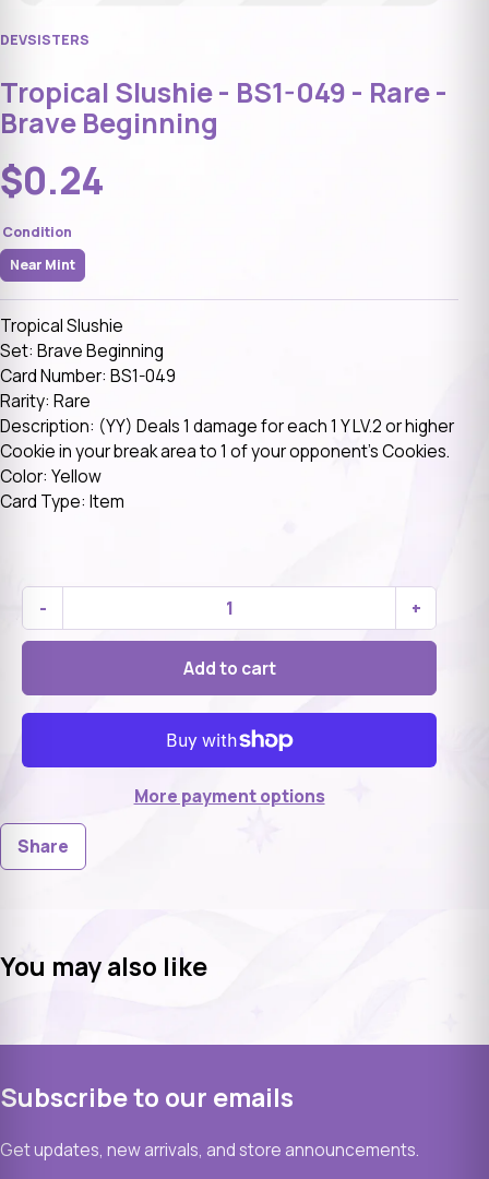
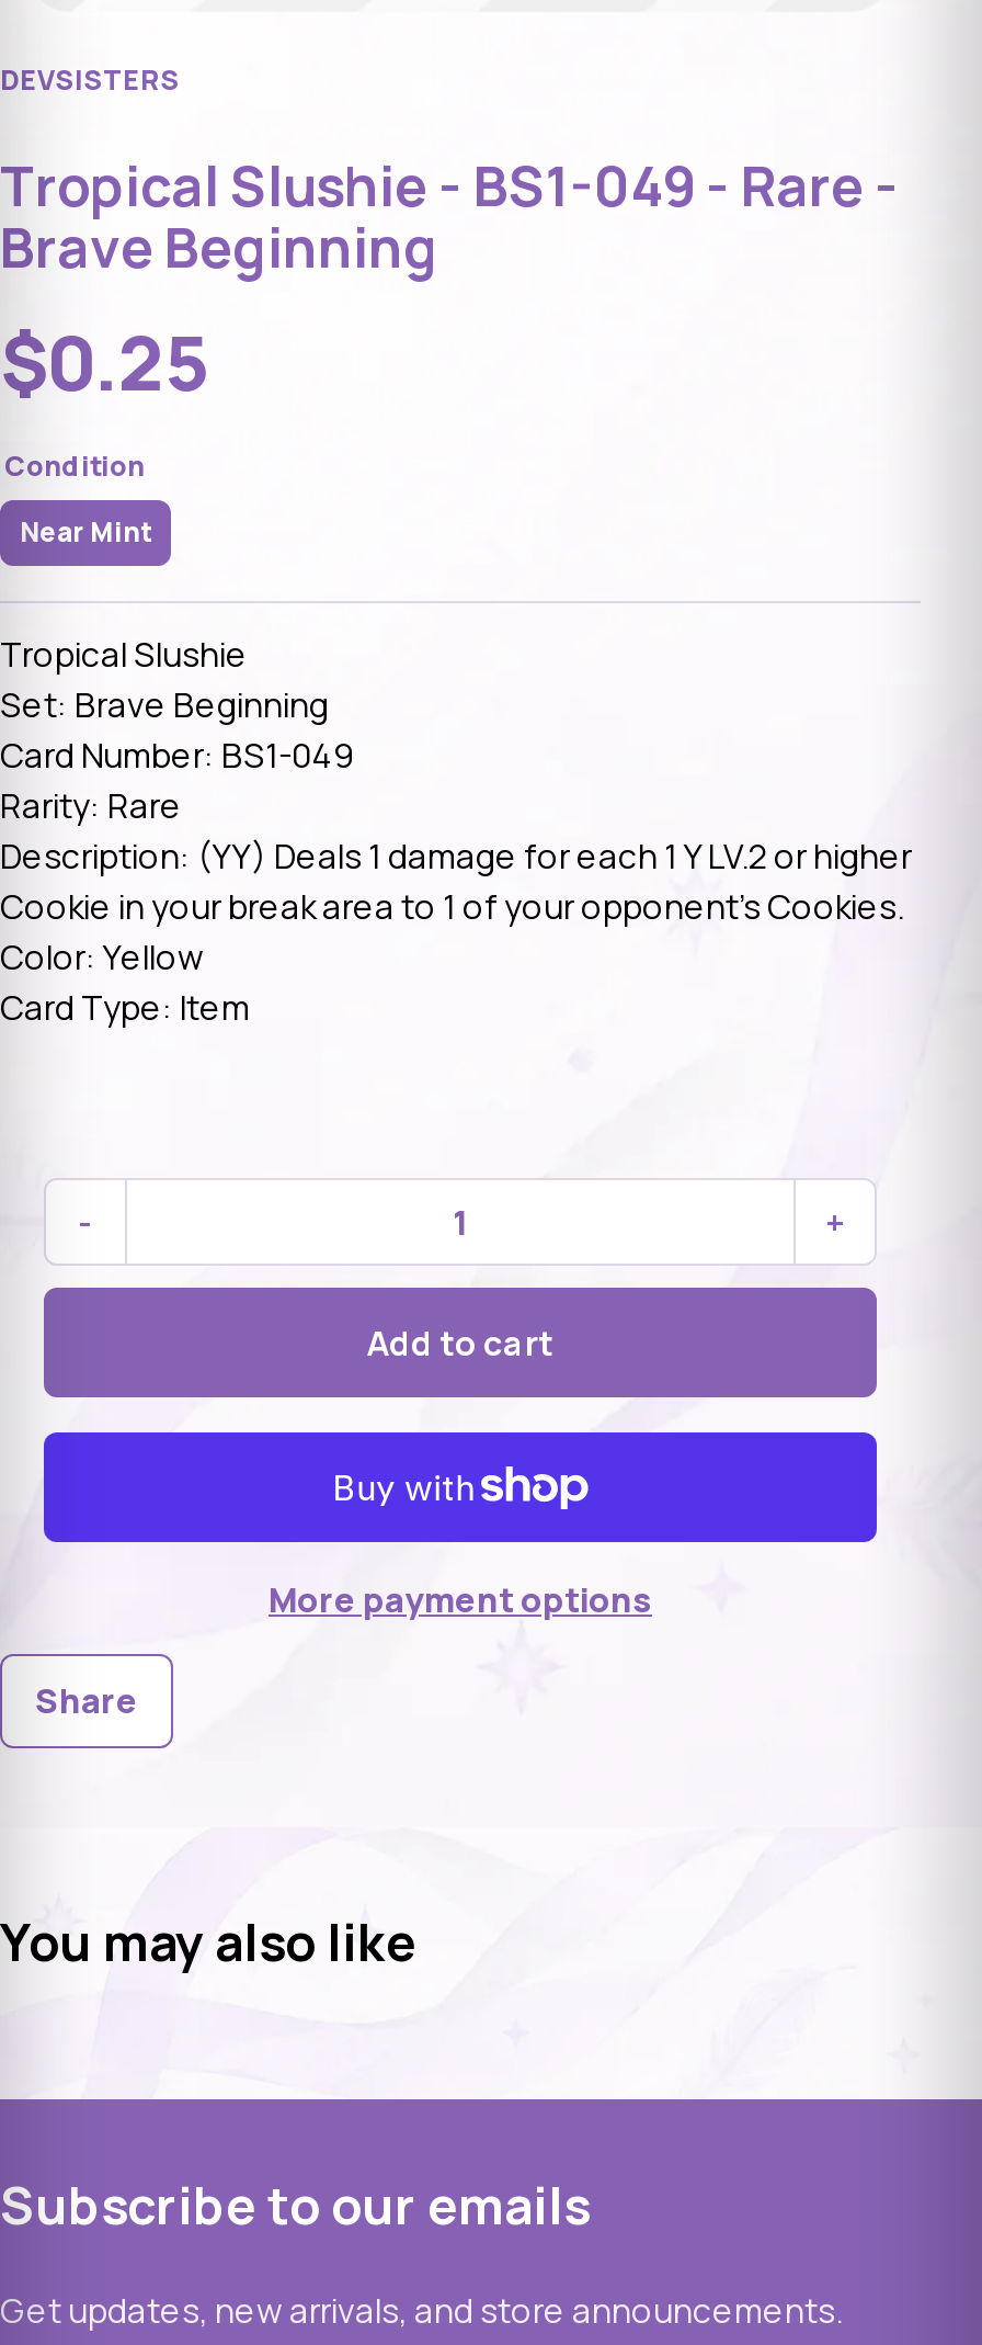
- $0.24
+ $0.25
